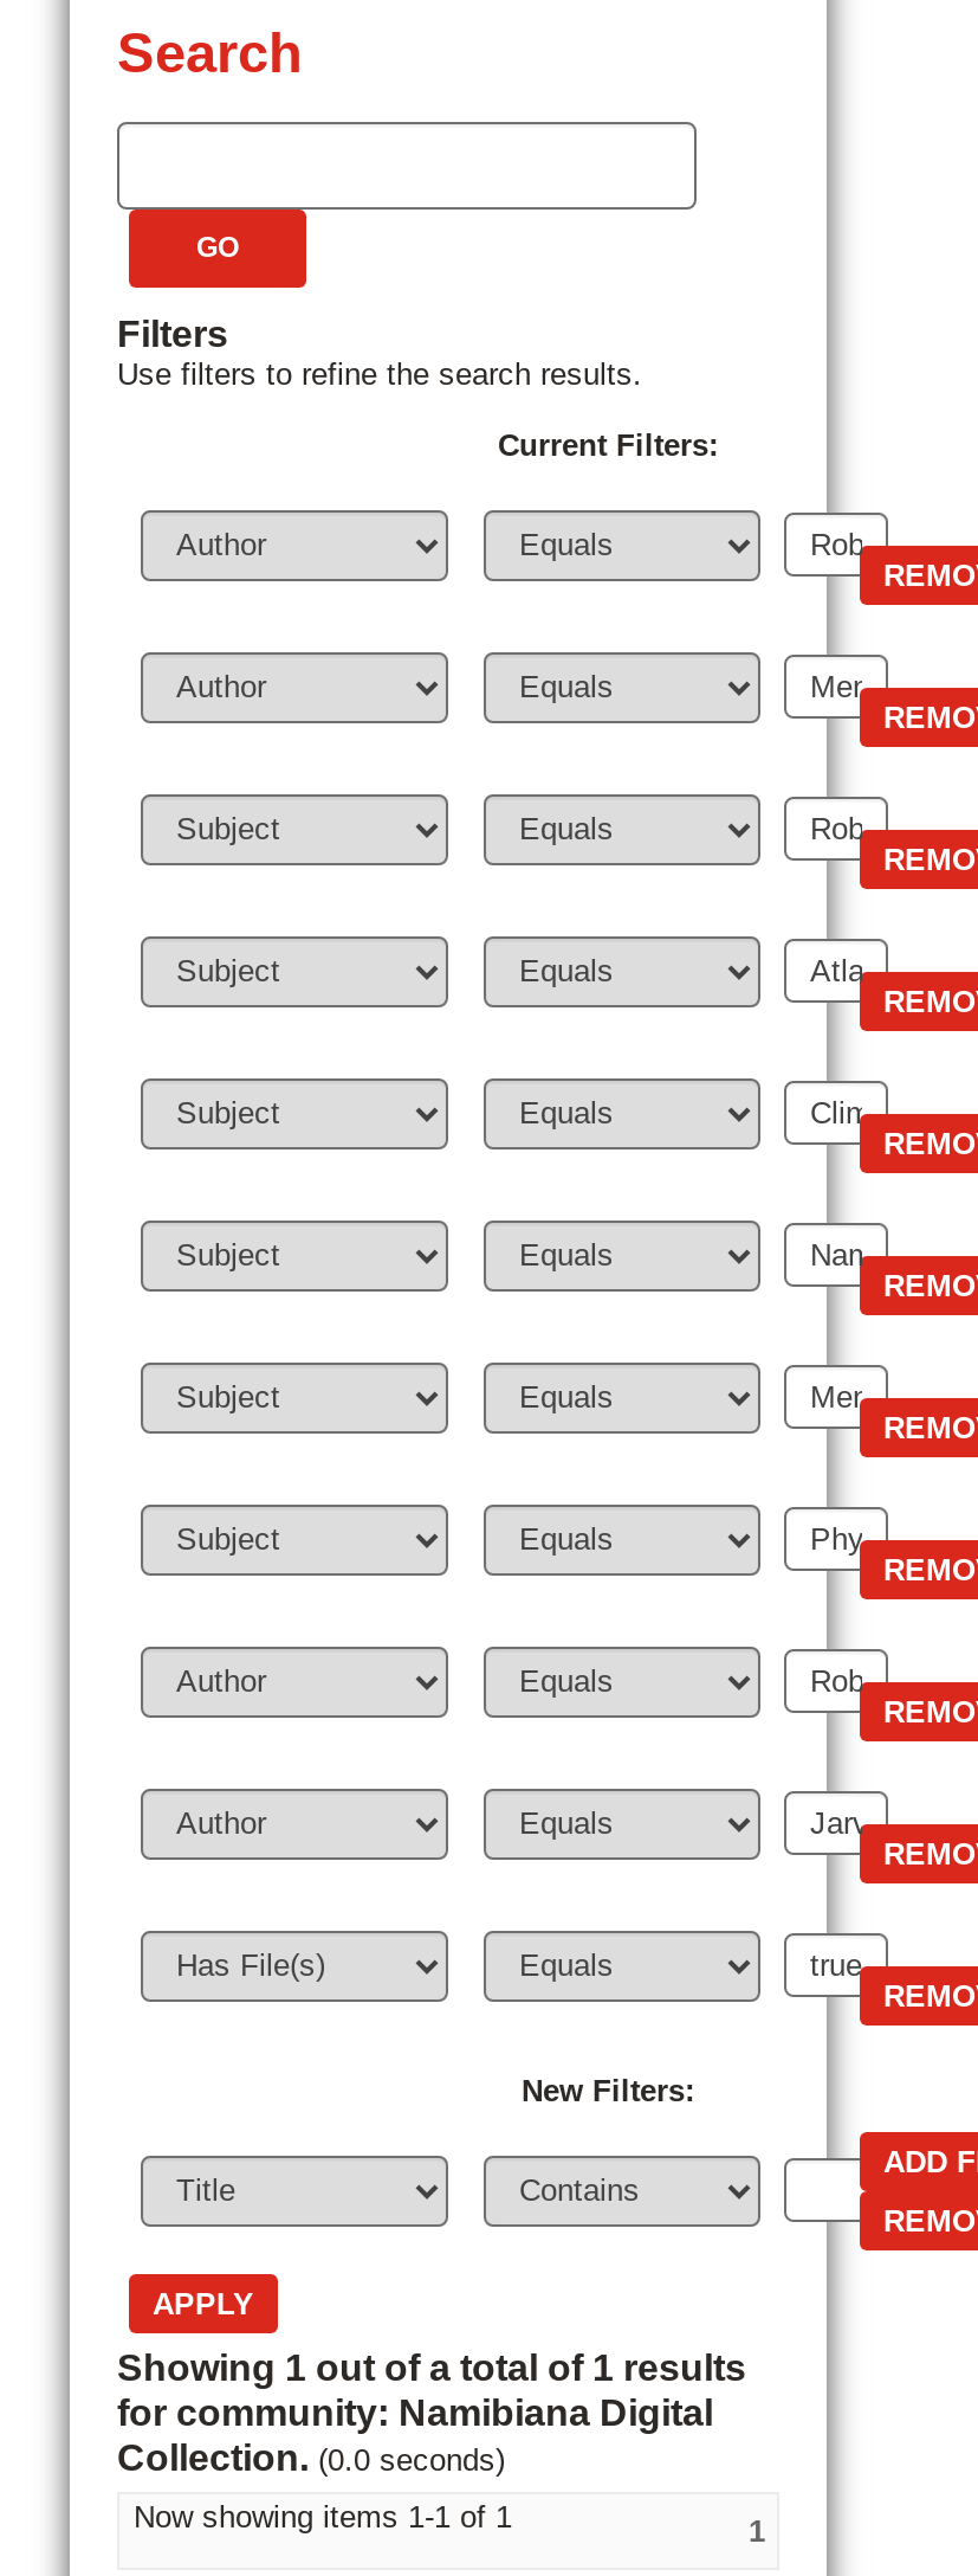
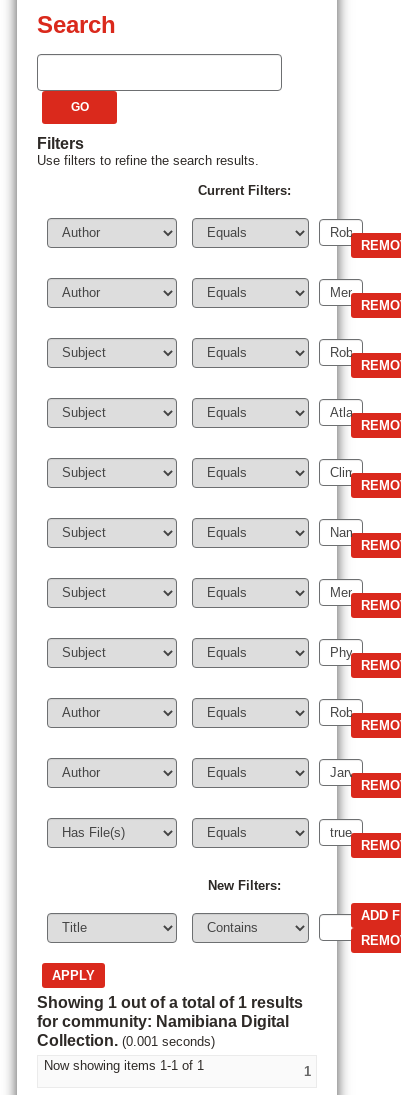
- Collection. (0.0 seconds)
+ Collection. (0.001 seconds)
